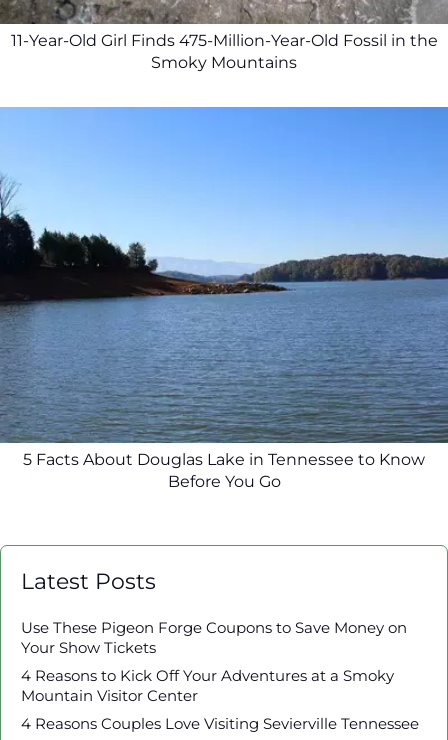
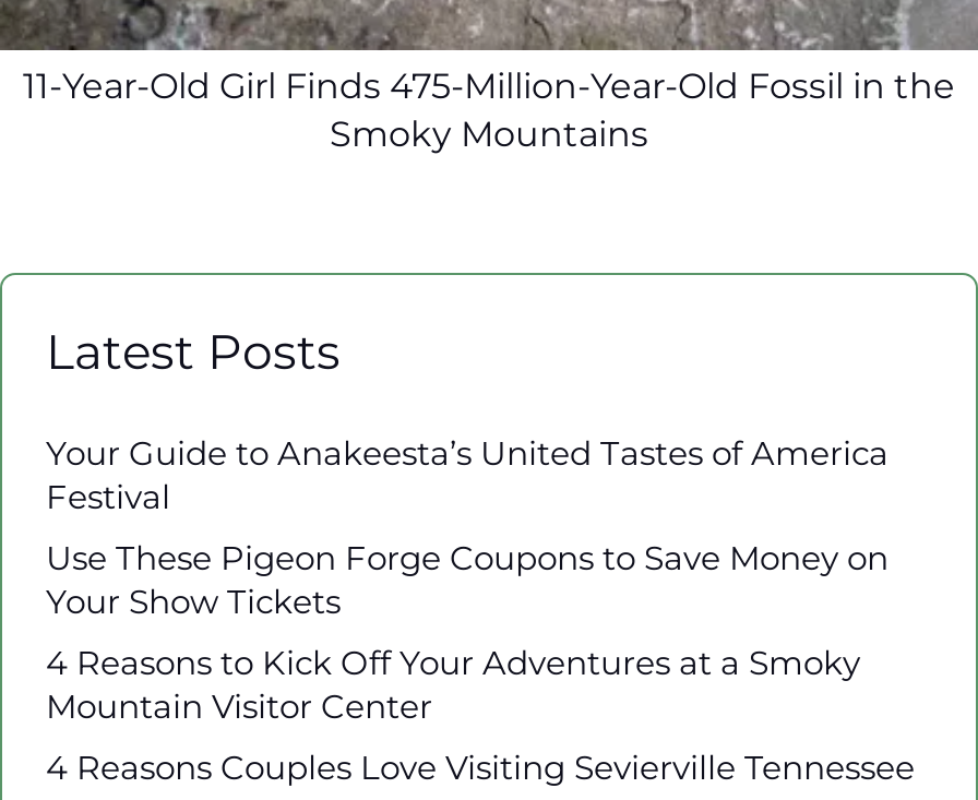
- [image]
- 5 Facts About Douglas Lake in Tennessee to Know
- Before You Go

moved up: Latest Posts

+ Your Guide to Anakeesta’s United Tastes of America
+ Festival
